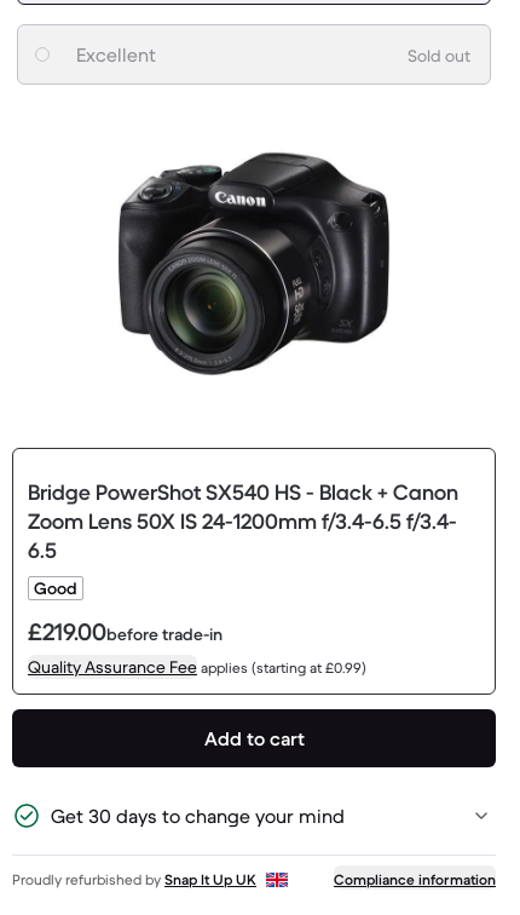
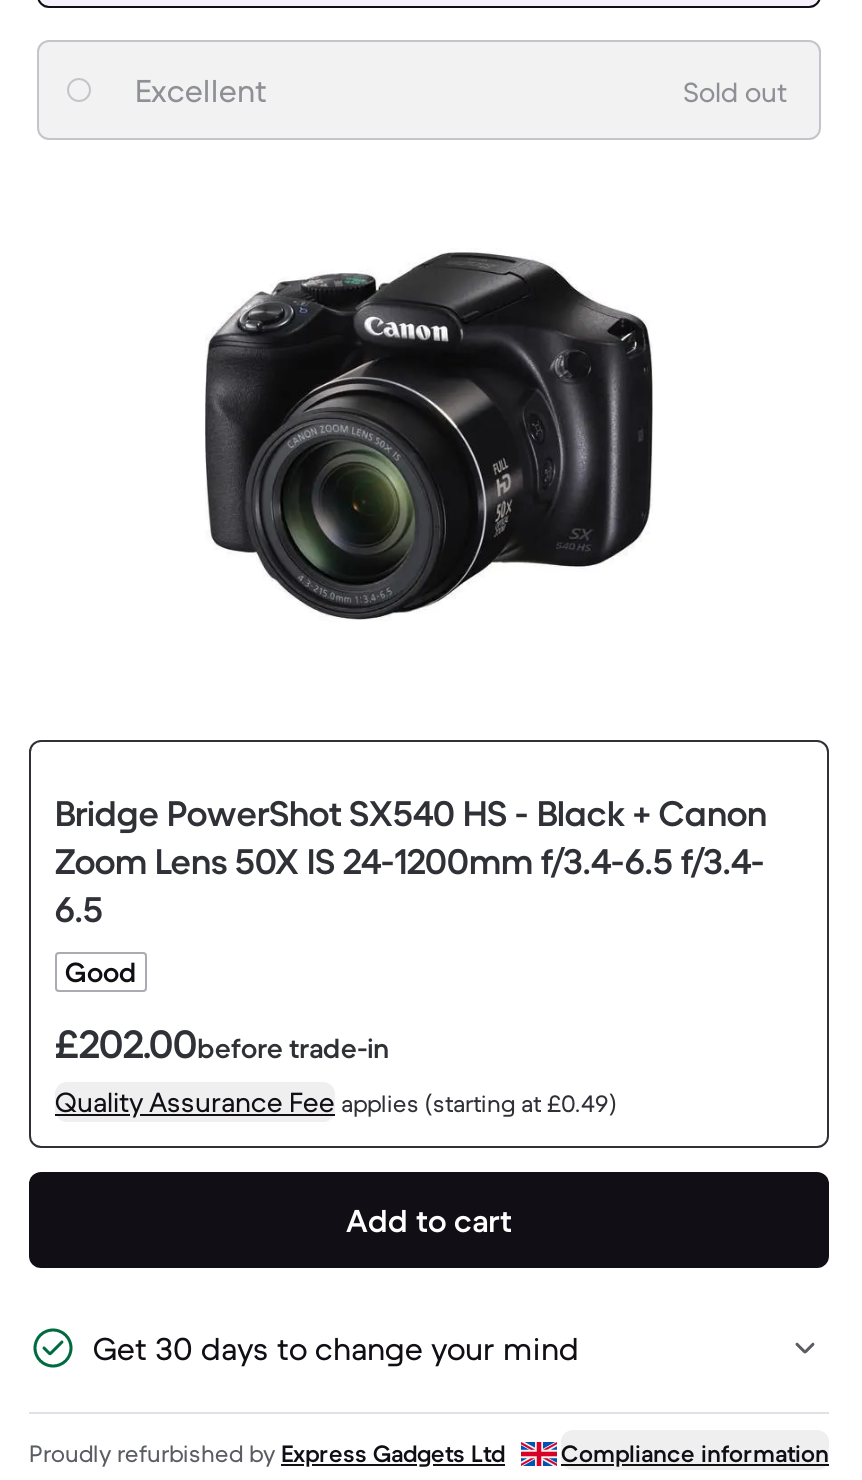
- £219.00before trade-in
+ £202.00before trade-in

- Quality Assurance Fee applies (starting at £0.99)
+ Quality Assurance Fee applies (starting at £0.49)

- Proudly refurbished by Snap It Up UK
+ Proudly refurbished by Express Gadgets Ltd
